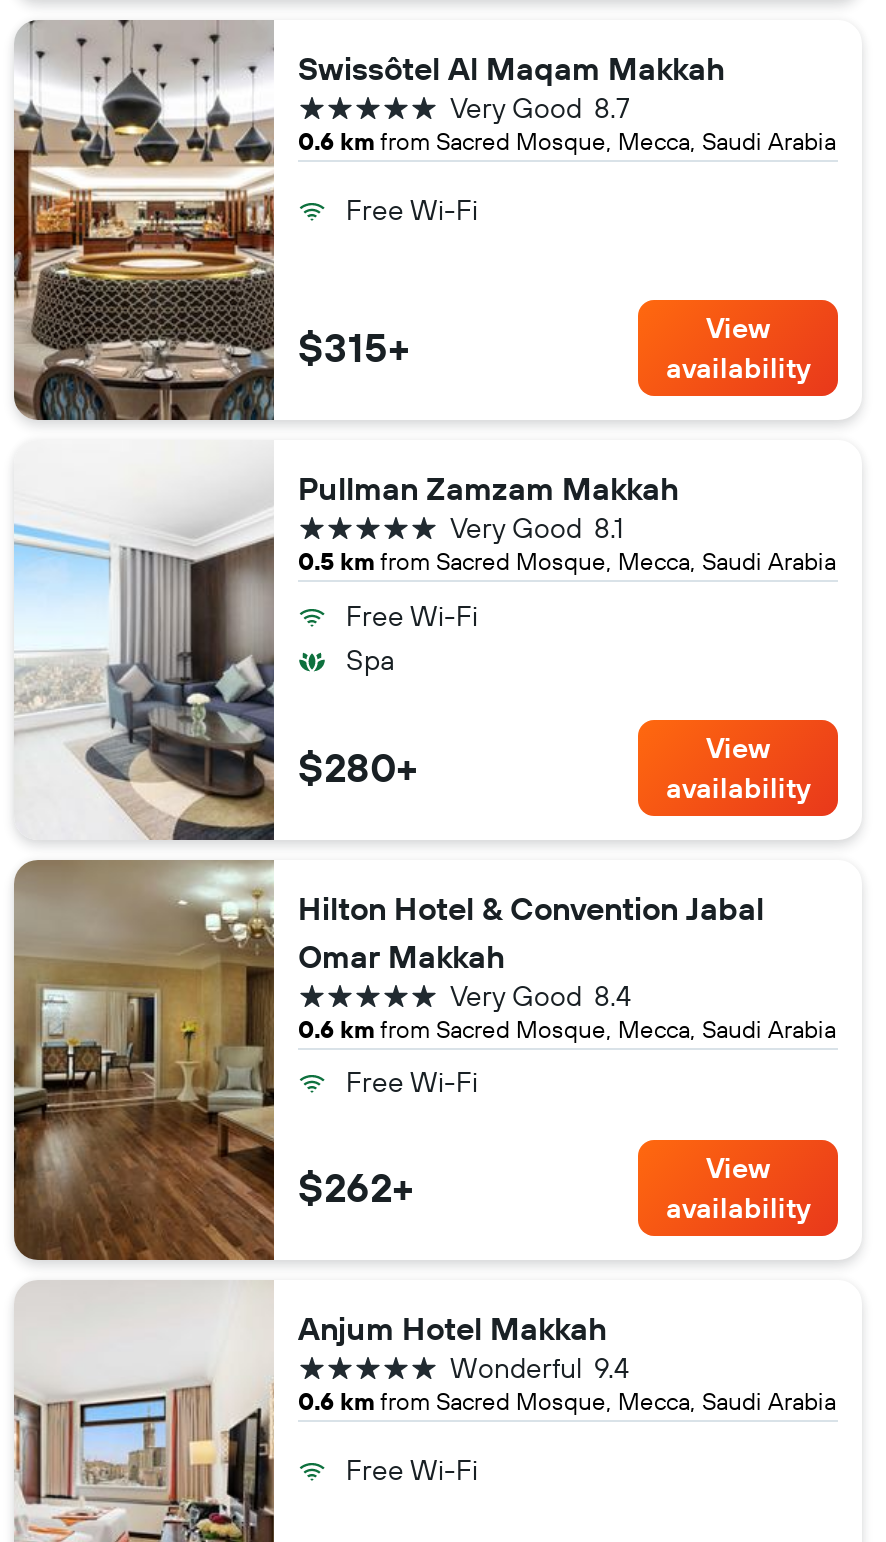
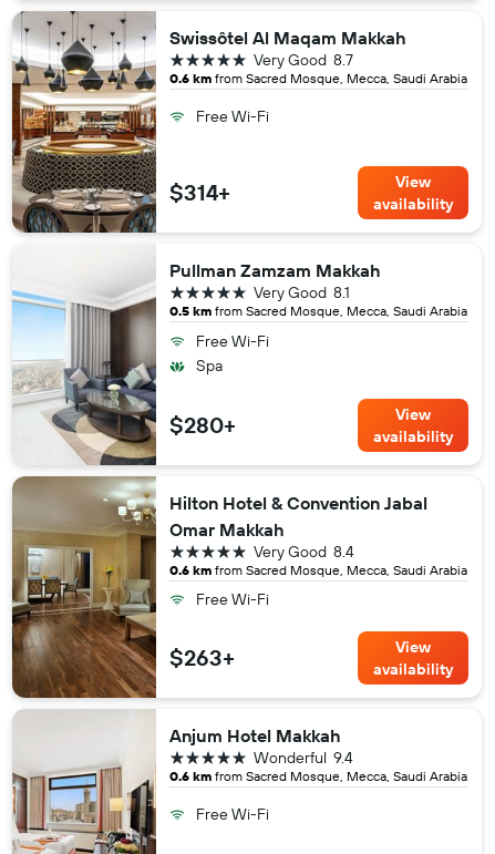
- $315+
+ $314+

- $262+
+ $263+
